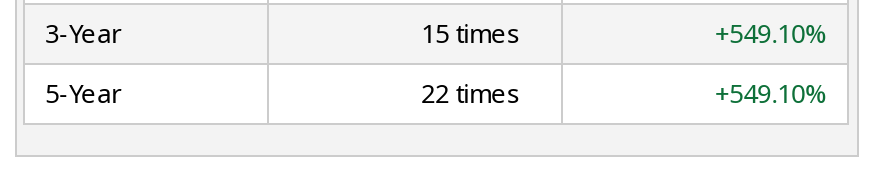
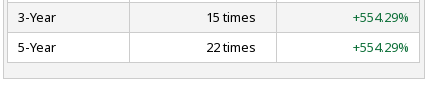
- +549.10%
+ +554.29%

- +549.10%
+ +554.29%
